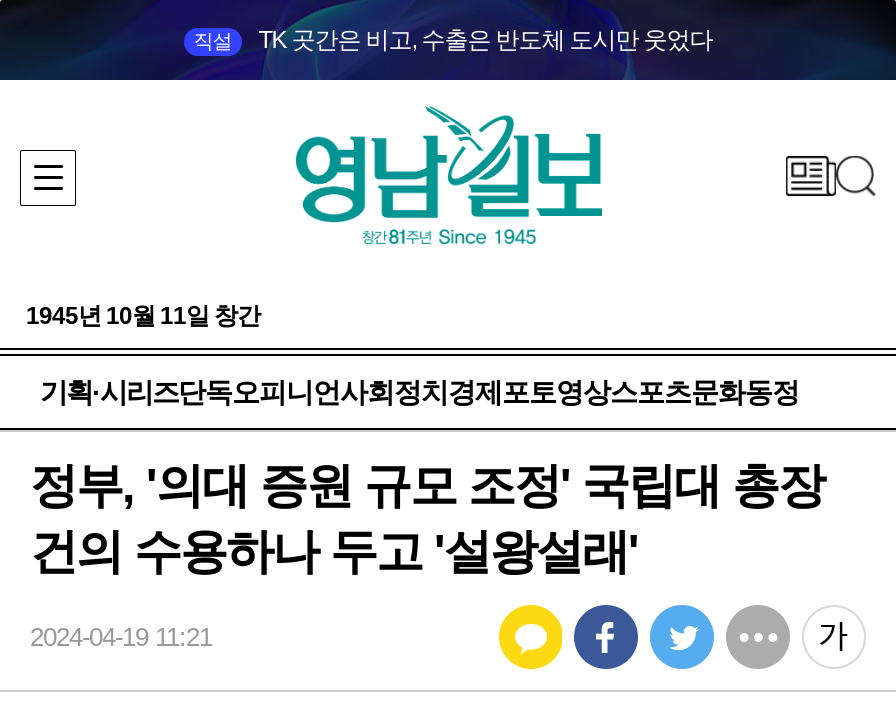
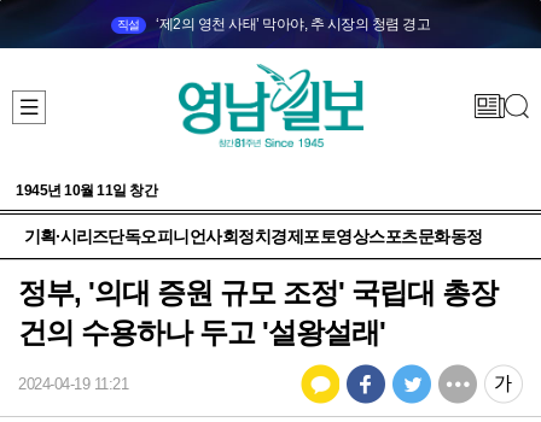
- TK 곳간은 비고, 수출은 반도체 도시만 웃었다
+ ‘제2의 영천 사태’ 막아야, 추 시장의 청렴 경고
